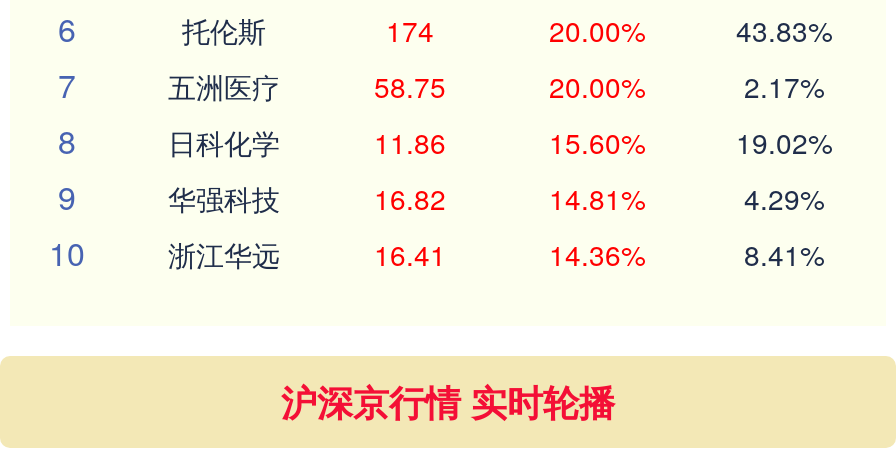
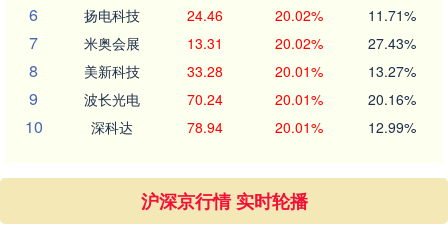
- 托伦斯
- 174
- 20.00%
- 43.83%
+ 扬电科技
+ 24.46
+ 20.02%
+ 11.71%

- 五洲医疗
- 58.75
- 20.00%
- 2.17%
+ 米奥会展
+ 13.31
+ 20.02%
+ 27.43%

- 日科化学
- 11.86
- 15.60%
- 19.02%
+ 美新科技
+ 33.28
+ 20.01%
+ 13.27%

- 华强科技
- 16.82
- 14.81%
- 4.29%
+ 波长光电
+ 70.24
+ 20.01%
+ 20.16%

- 浙江华远
- 16.41
- 14.36%
- 8.41%
+ 深科达
+ 78.94
+ 20.01%
+ 12.99%
